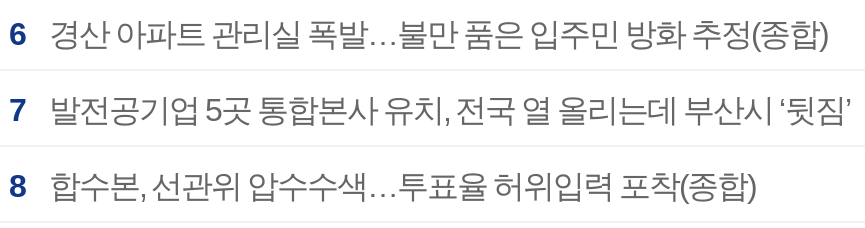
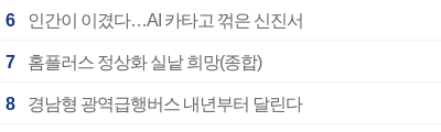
- 경산 아파트 관리실 폭발…불만 품은 입주민 방화 추정(종합)
+ 인간이 이겼다…AI 카타고 꺾은 신진서

- 발전공기업 5곳 통합본사 유치, 전국 열 올리는데 부산시 ‘뒷짐’
+ 홈플러스 정상화 실낱 희망(종합)

- 합수본, 선관위 압수수색…투표율 허위입력 포착(종합)
+ 경남형 광역급행버스 내년부터 달린다
